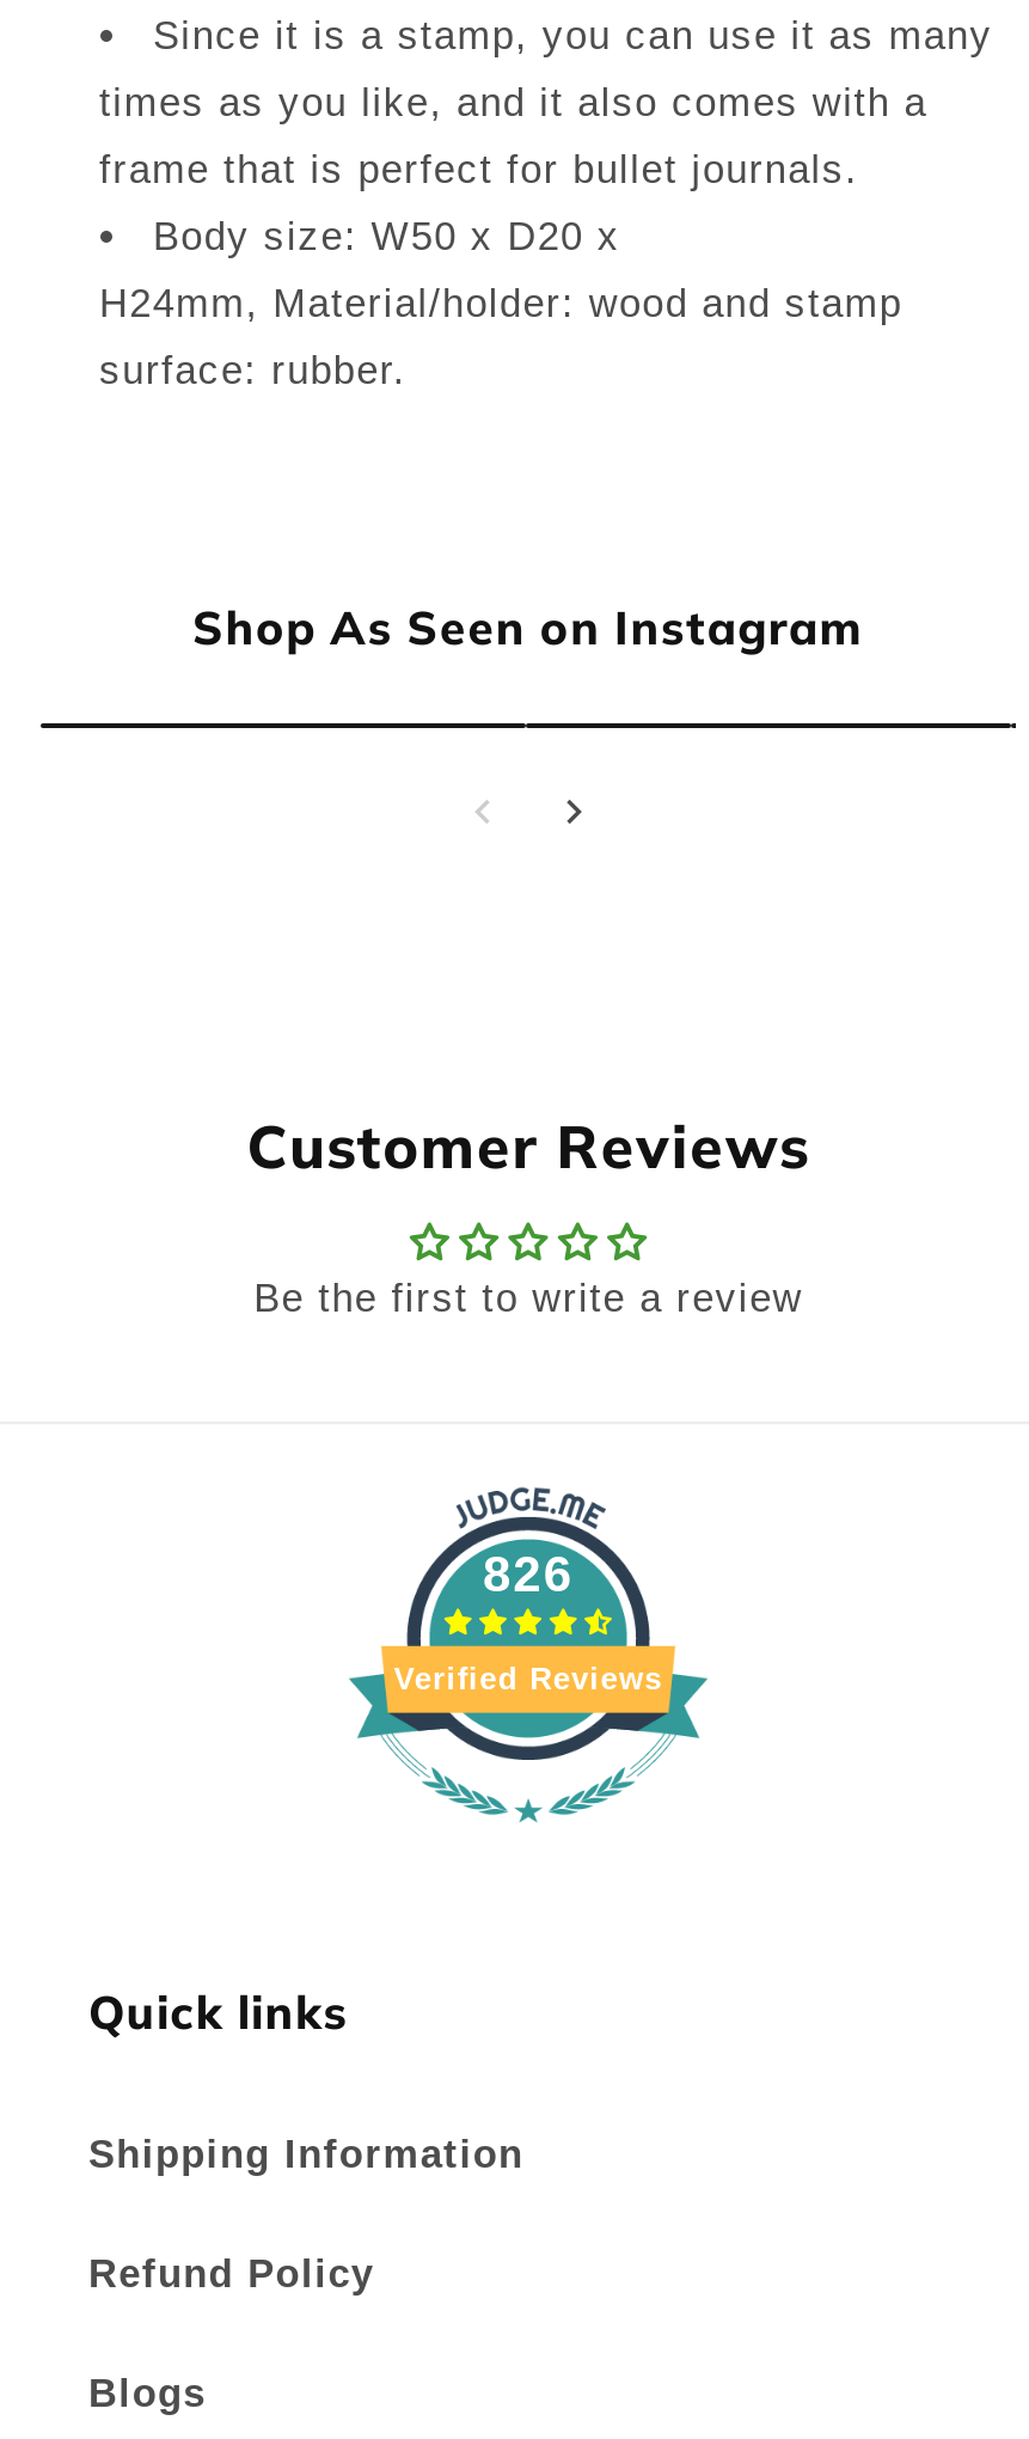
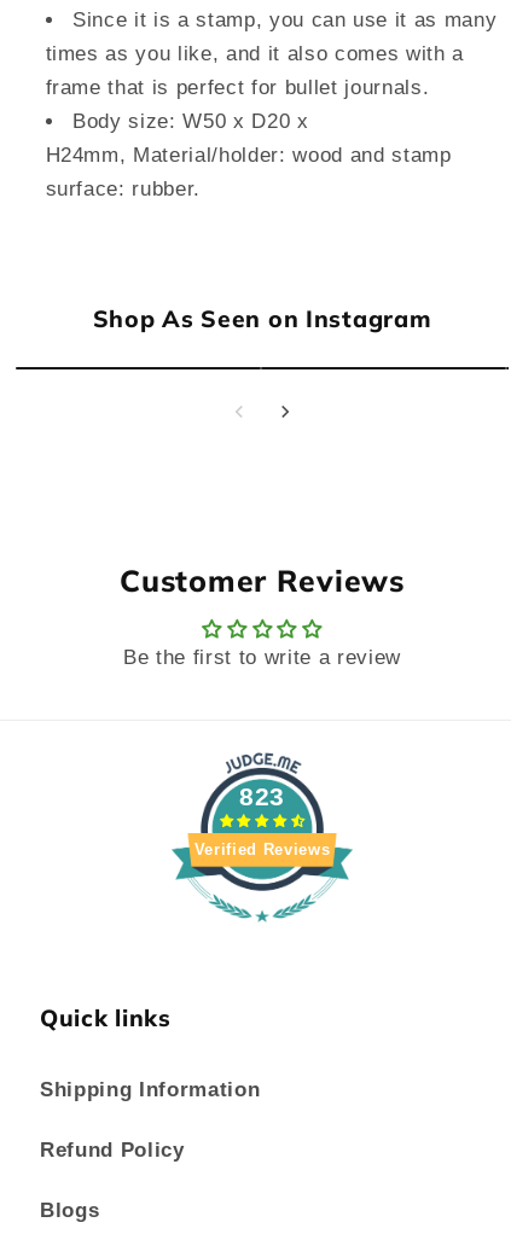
- 826
+ 823
